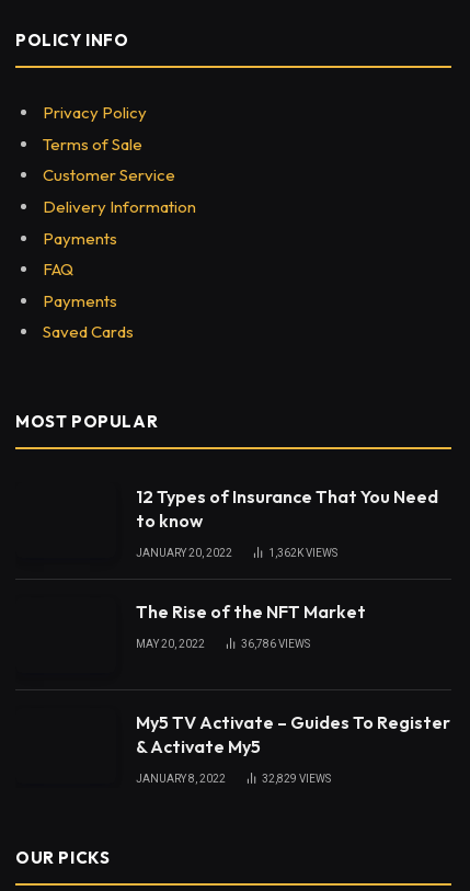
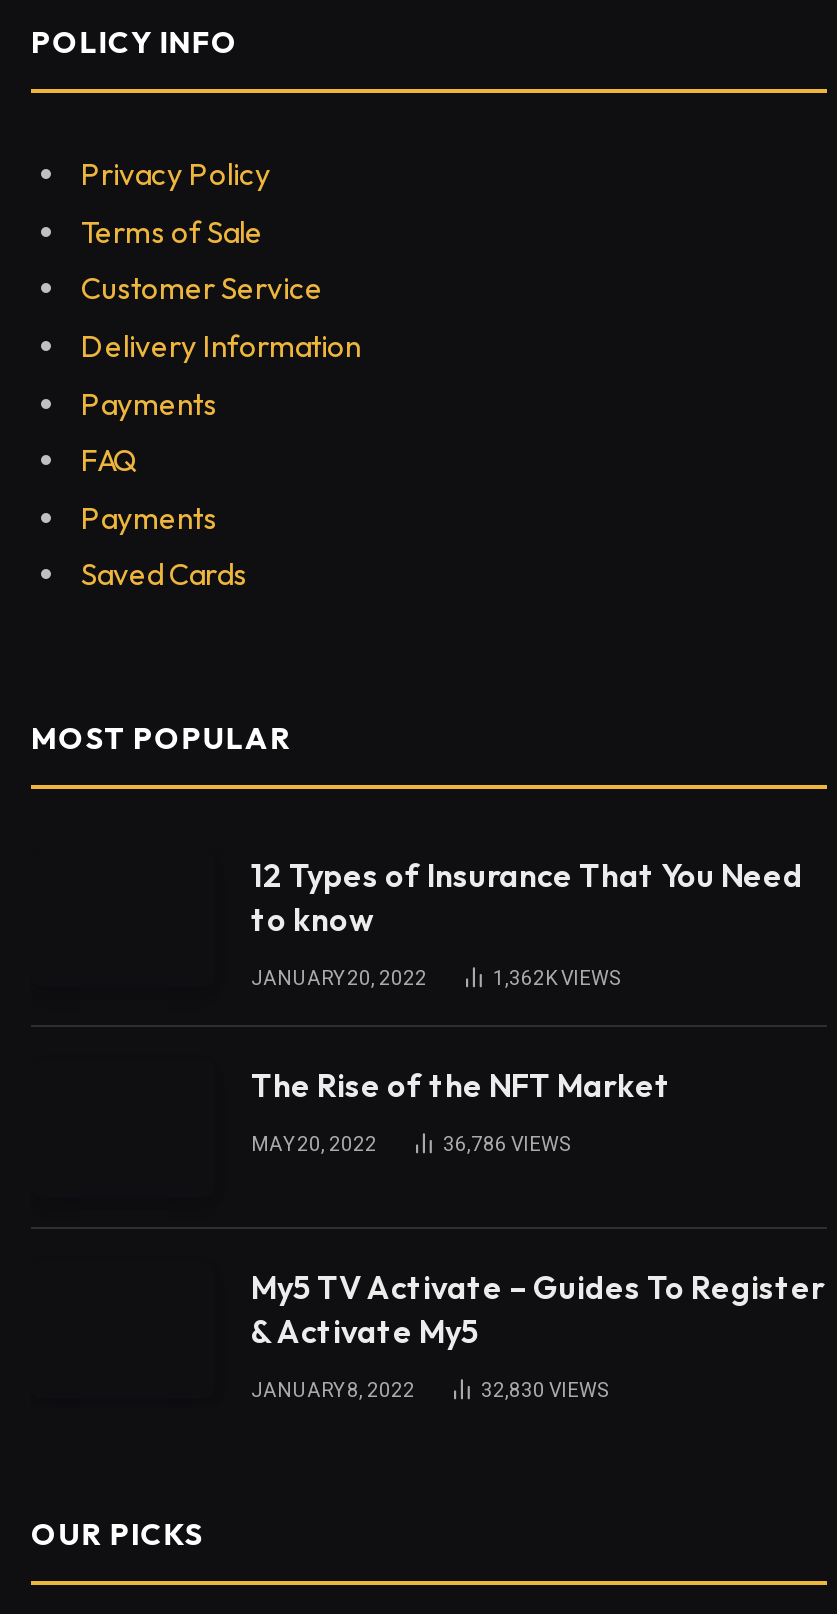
- 32,829 VIEWS
+ 32,830 VIEWS
